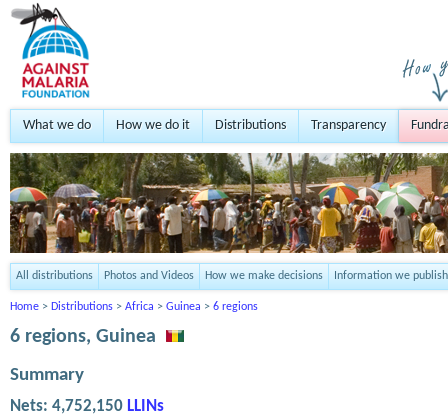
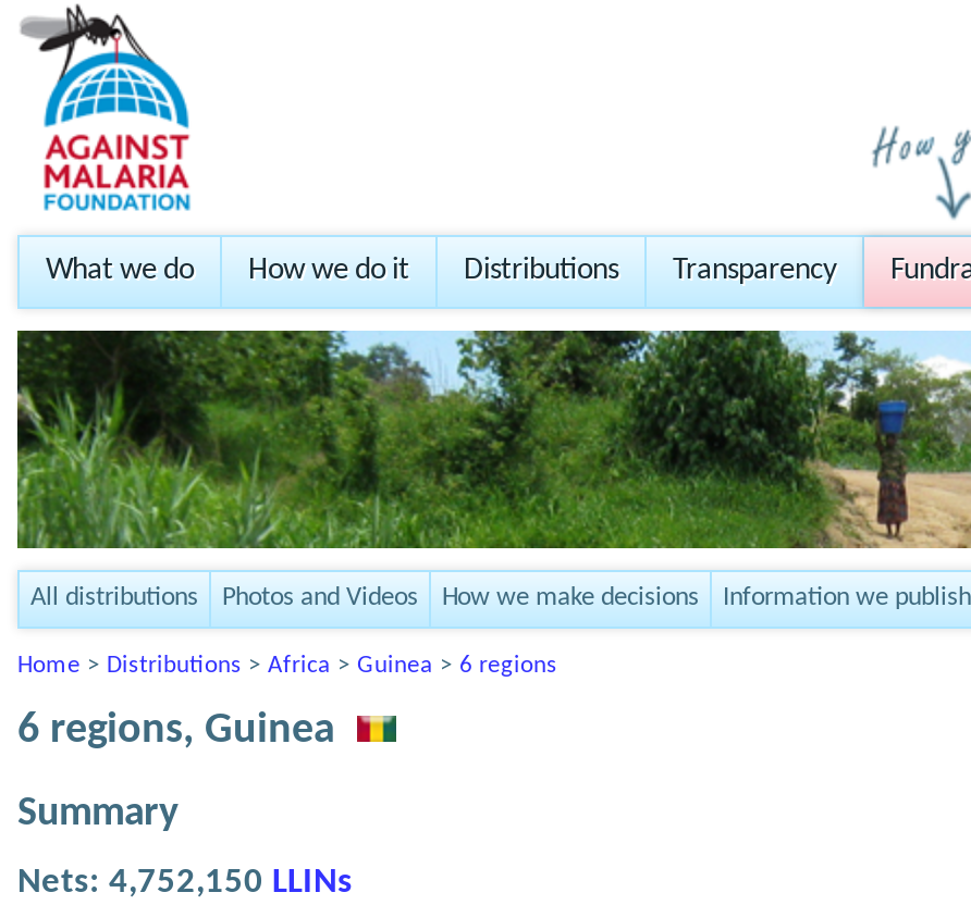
- [image]
+ [image]
